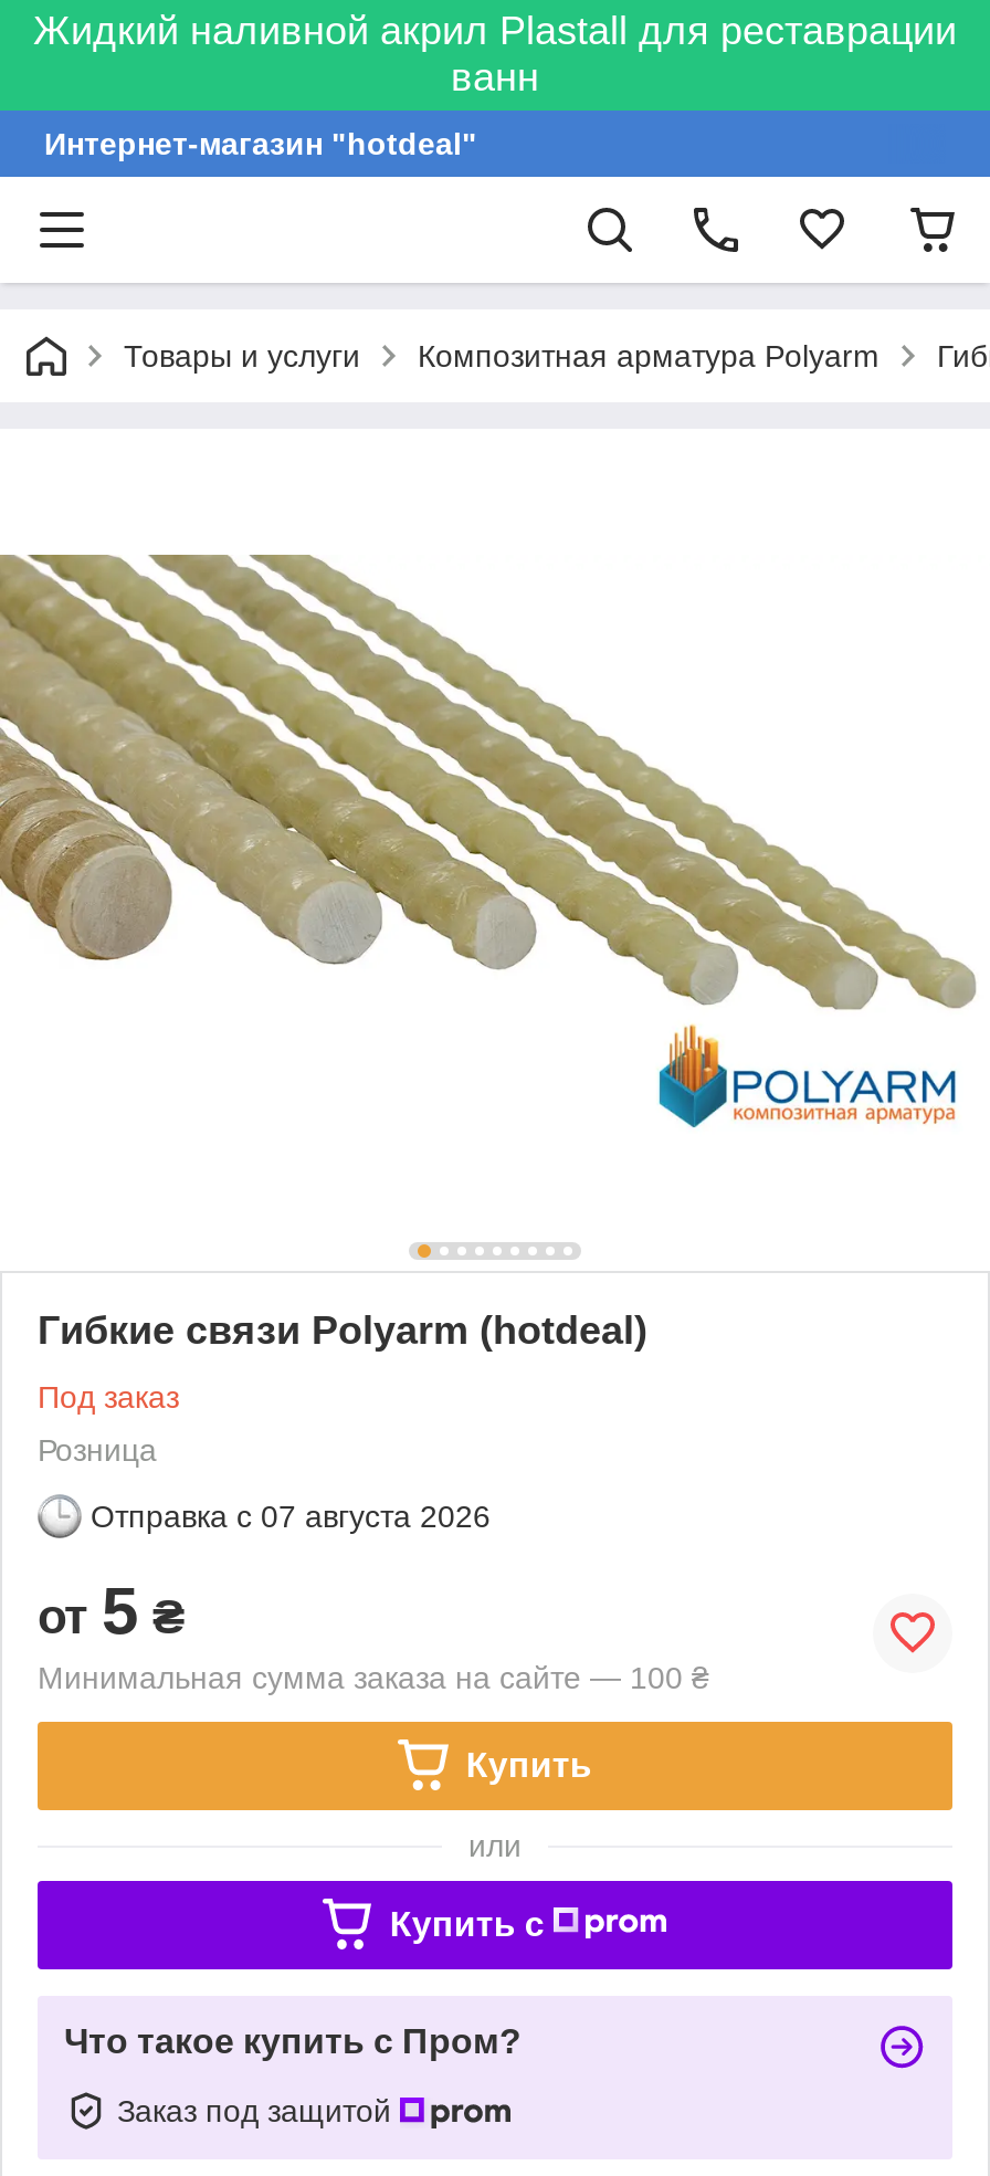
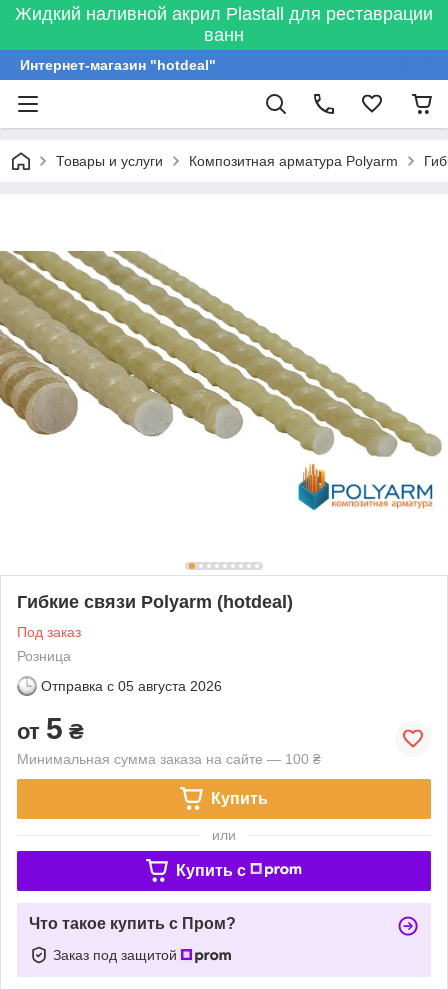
- Отправка с 07 августа 2026
+ Отправка с 05 августа 2026
